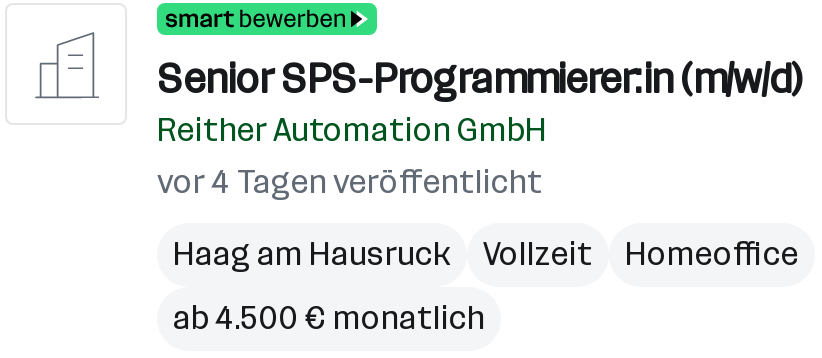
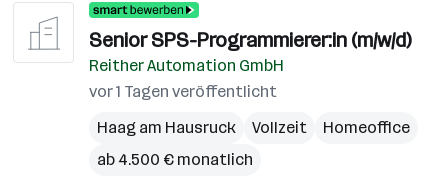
- vor 4 Tagen veröffentlicht
+ vor 1 Tagen veröffentlicht
